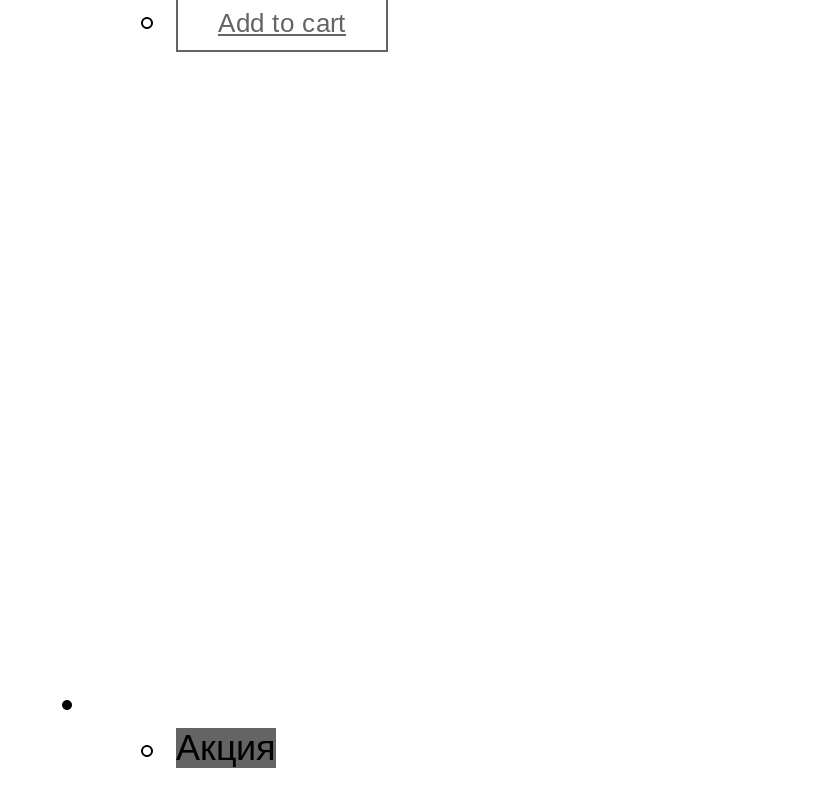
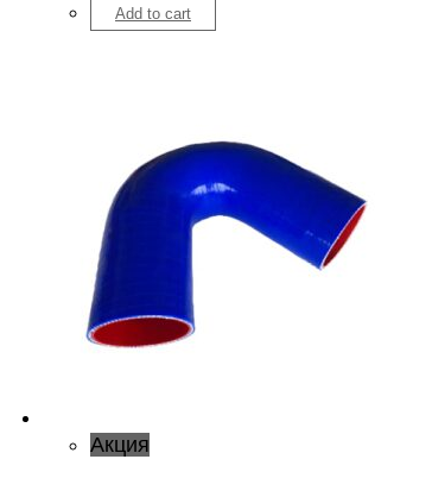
+ [image]
